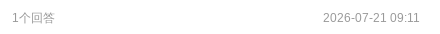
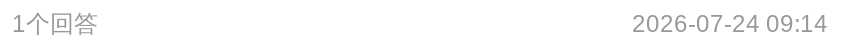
- 2026-07-21 09:11
+ 2026-07-24 09:14
